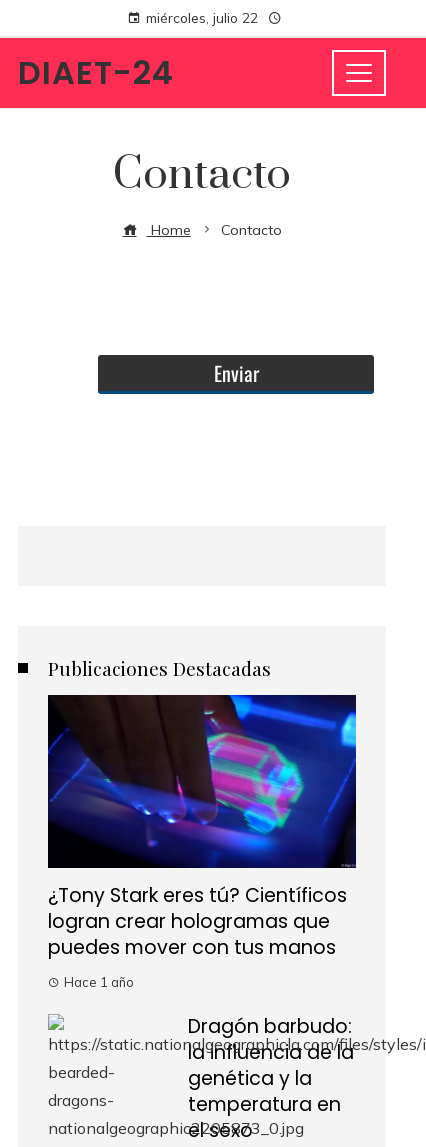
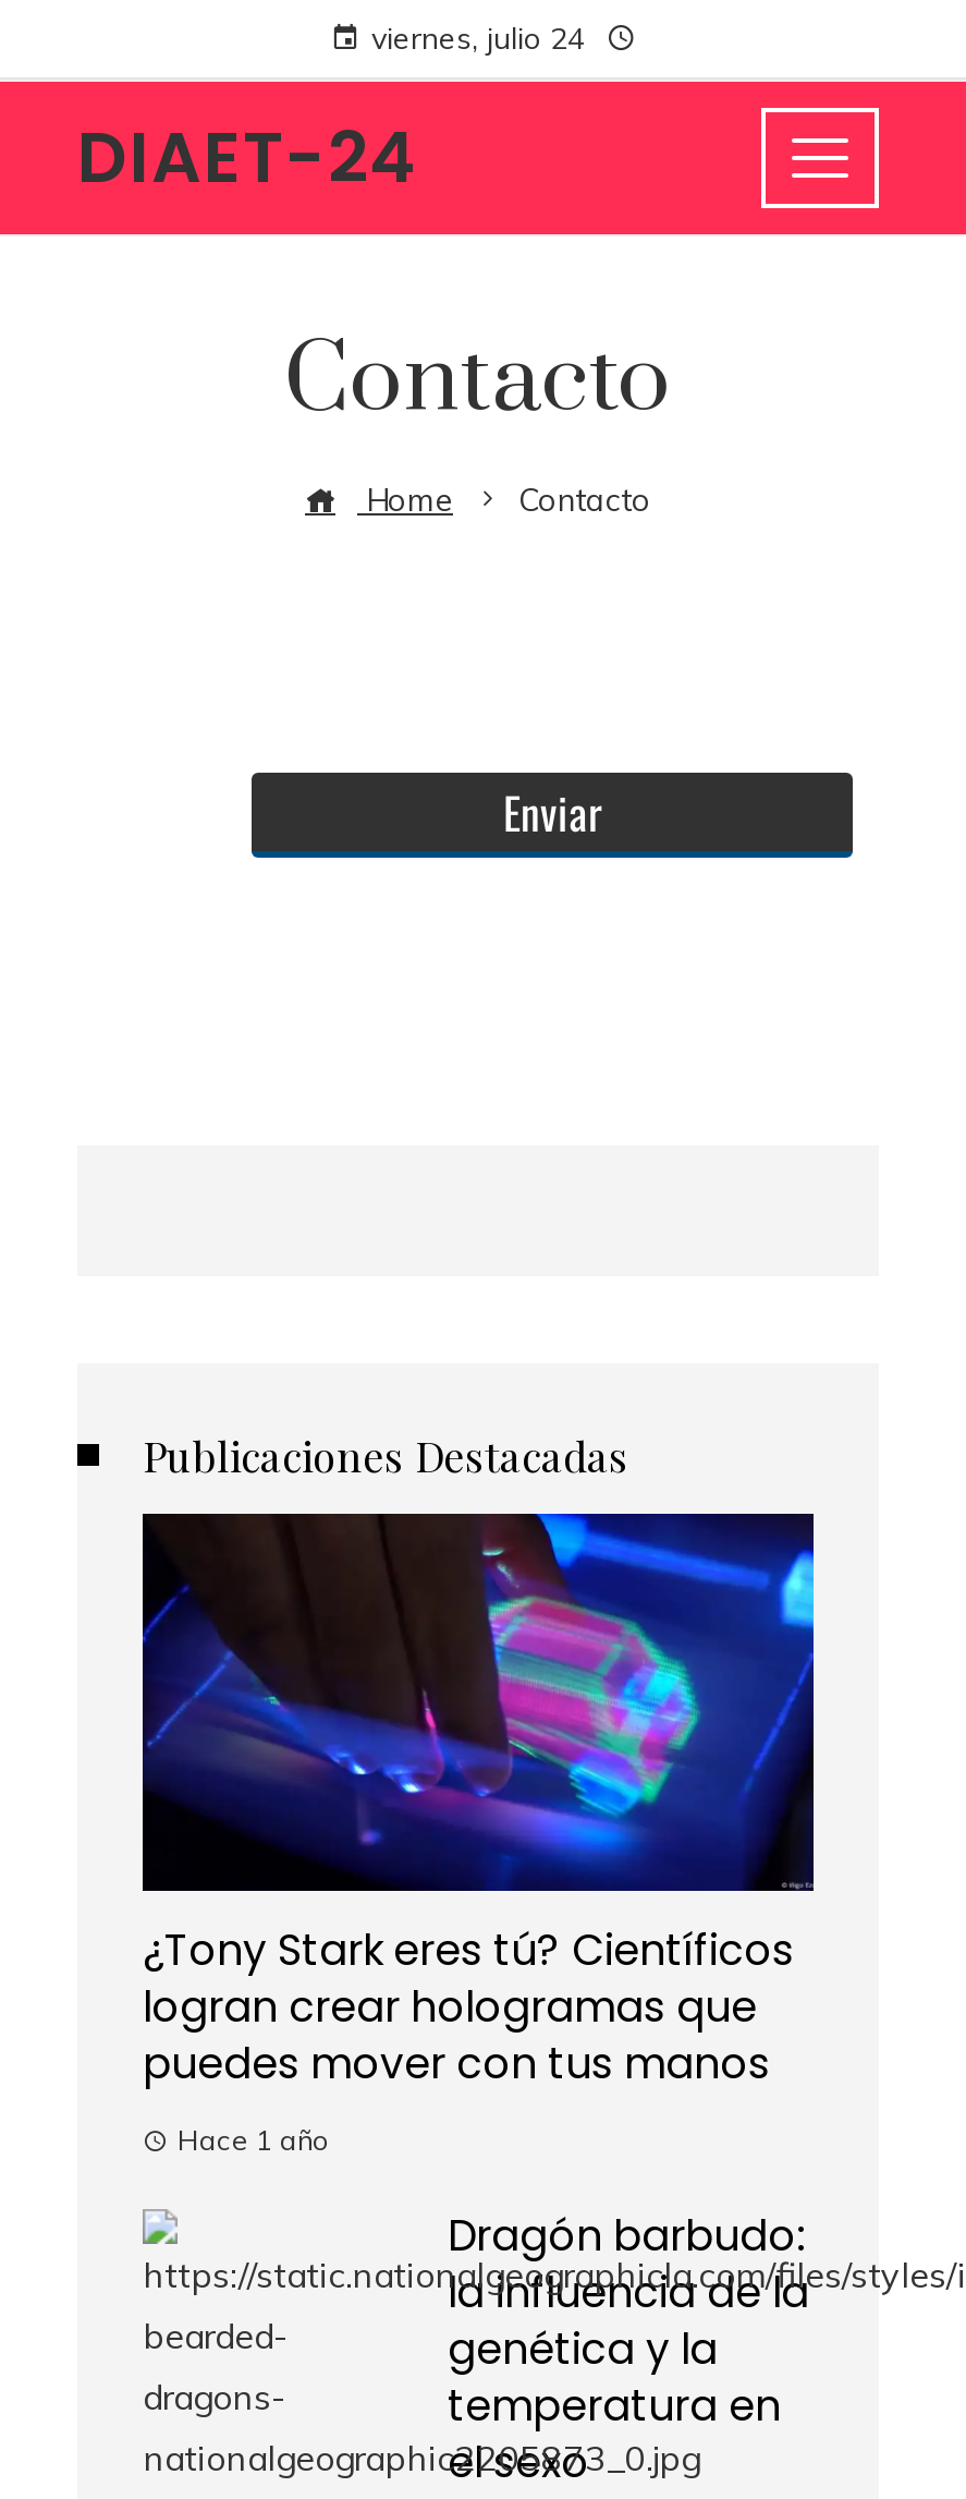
- miércoles, julio 22
+ viernes, julio 24
